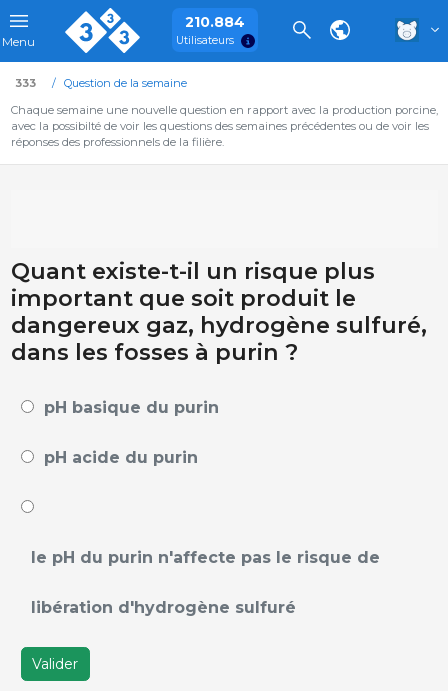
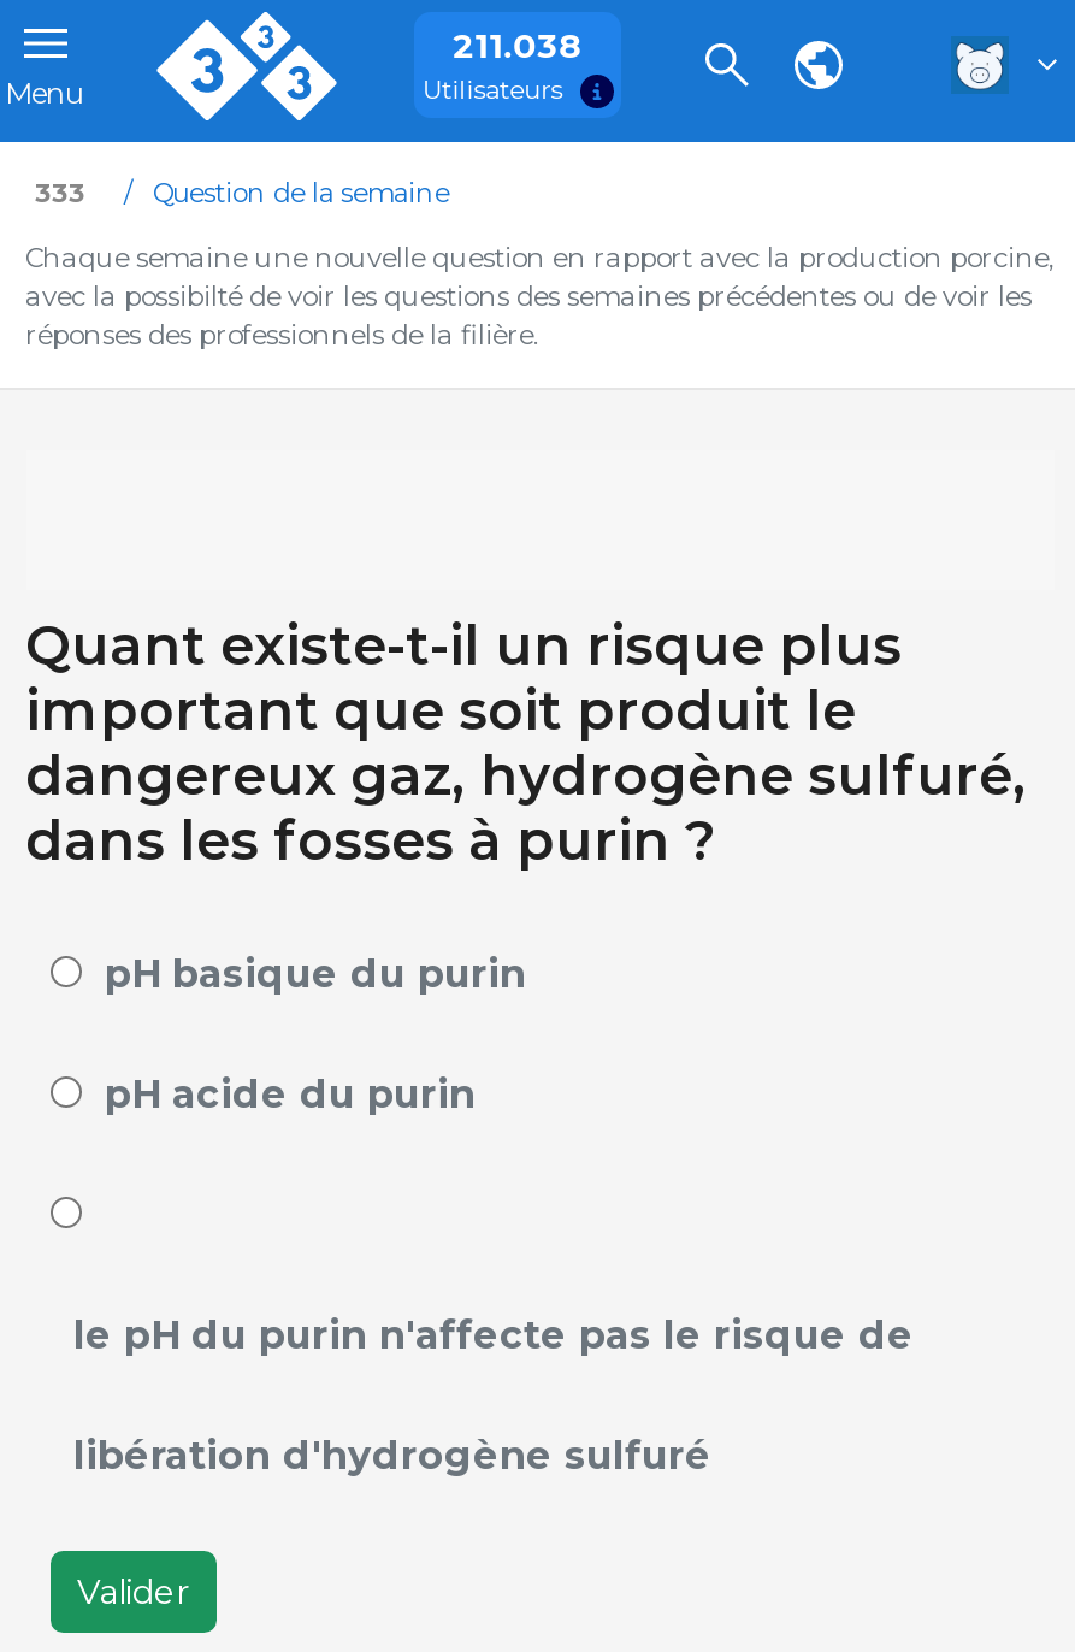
- 210.884
+ 211.038
